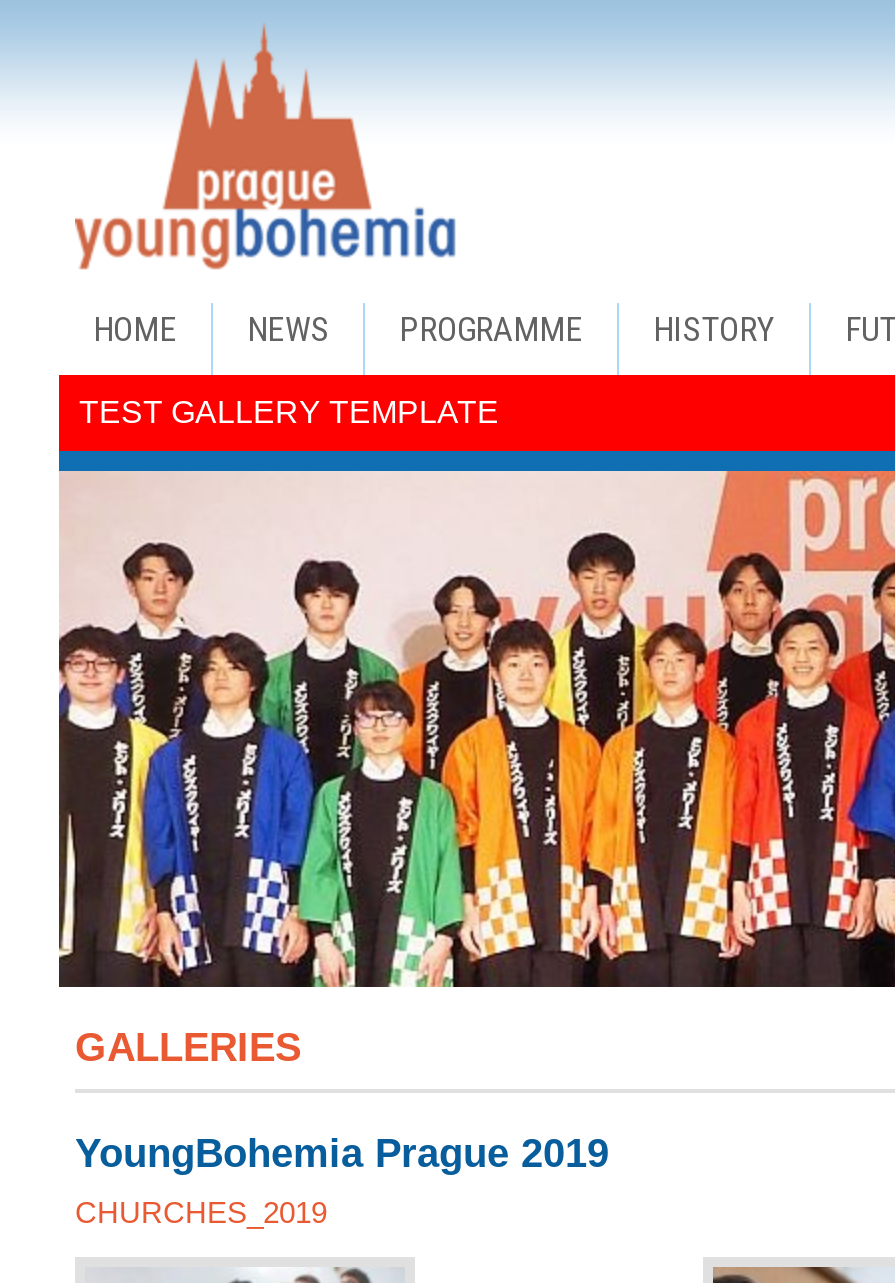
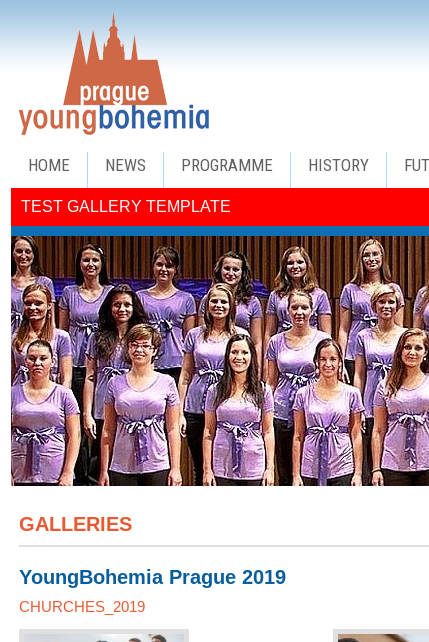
- [image]
+ [image]
